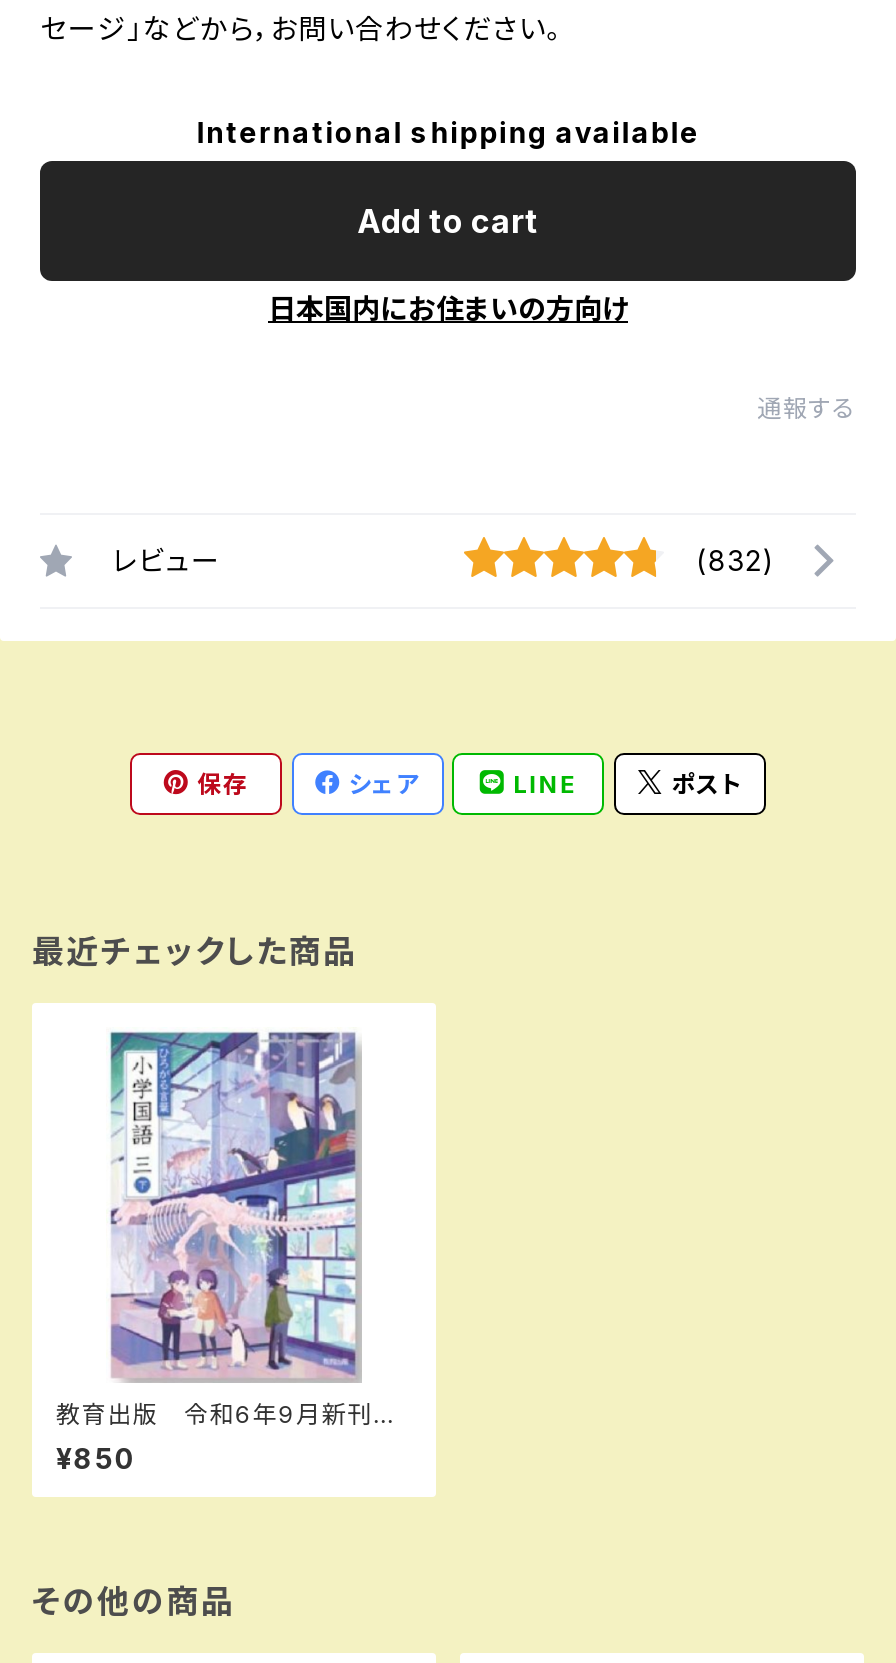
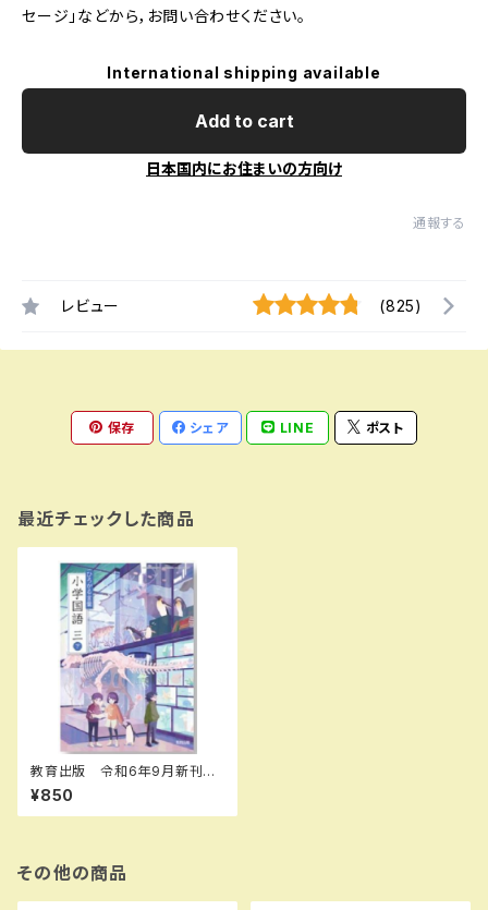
- (832)
+ (825)
